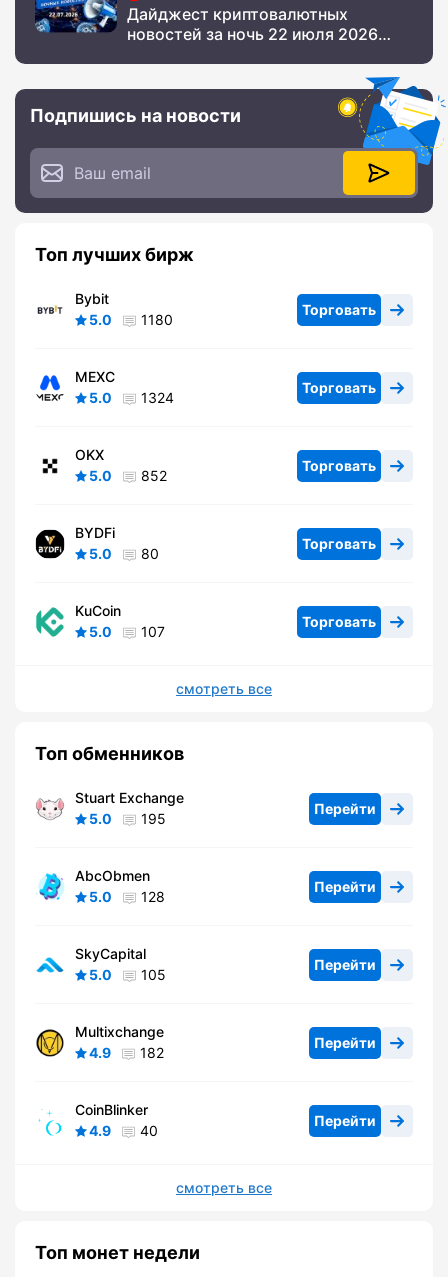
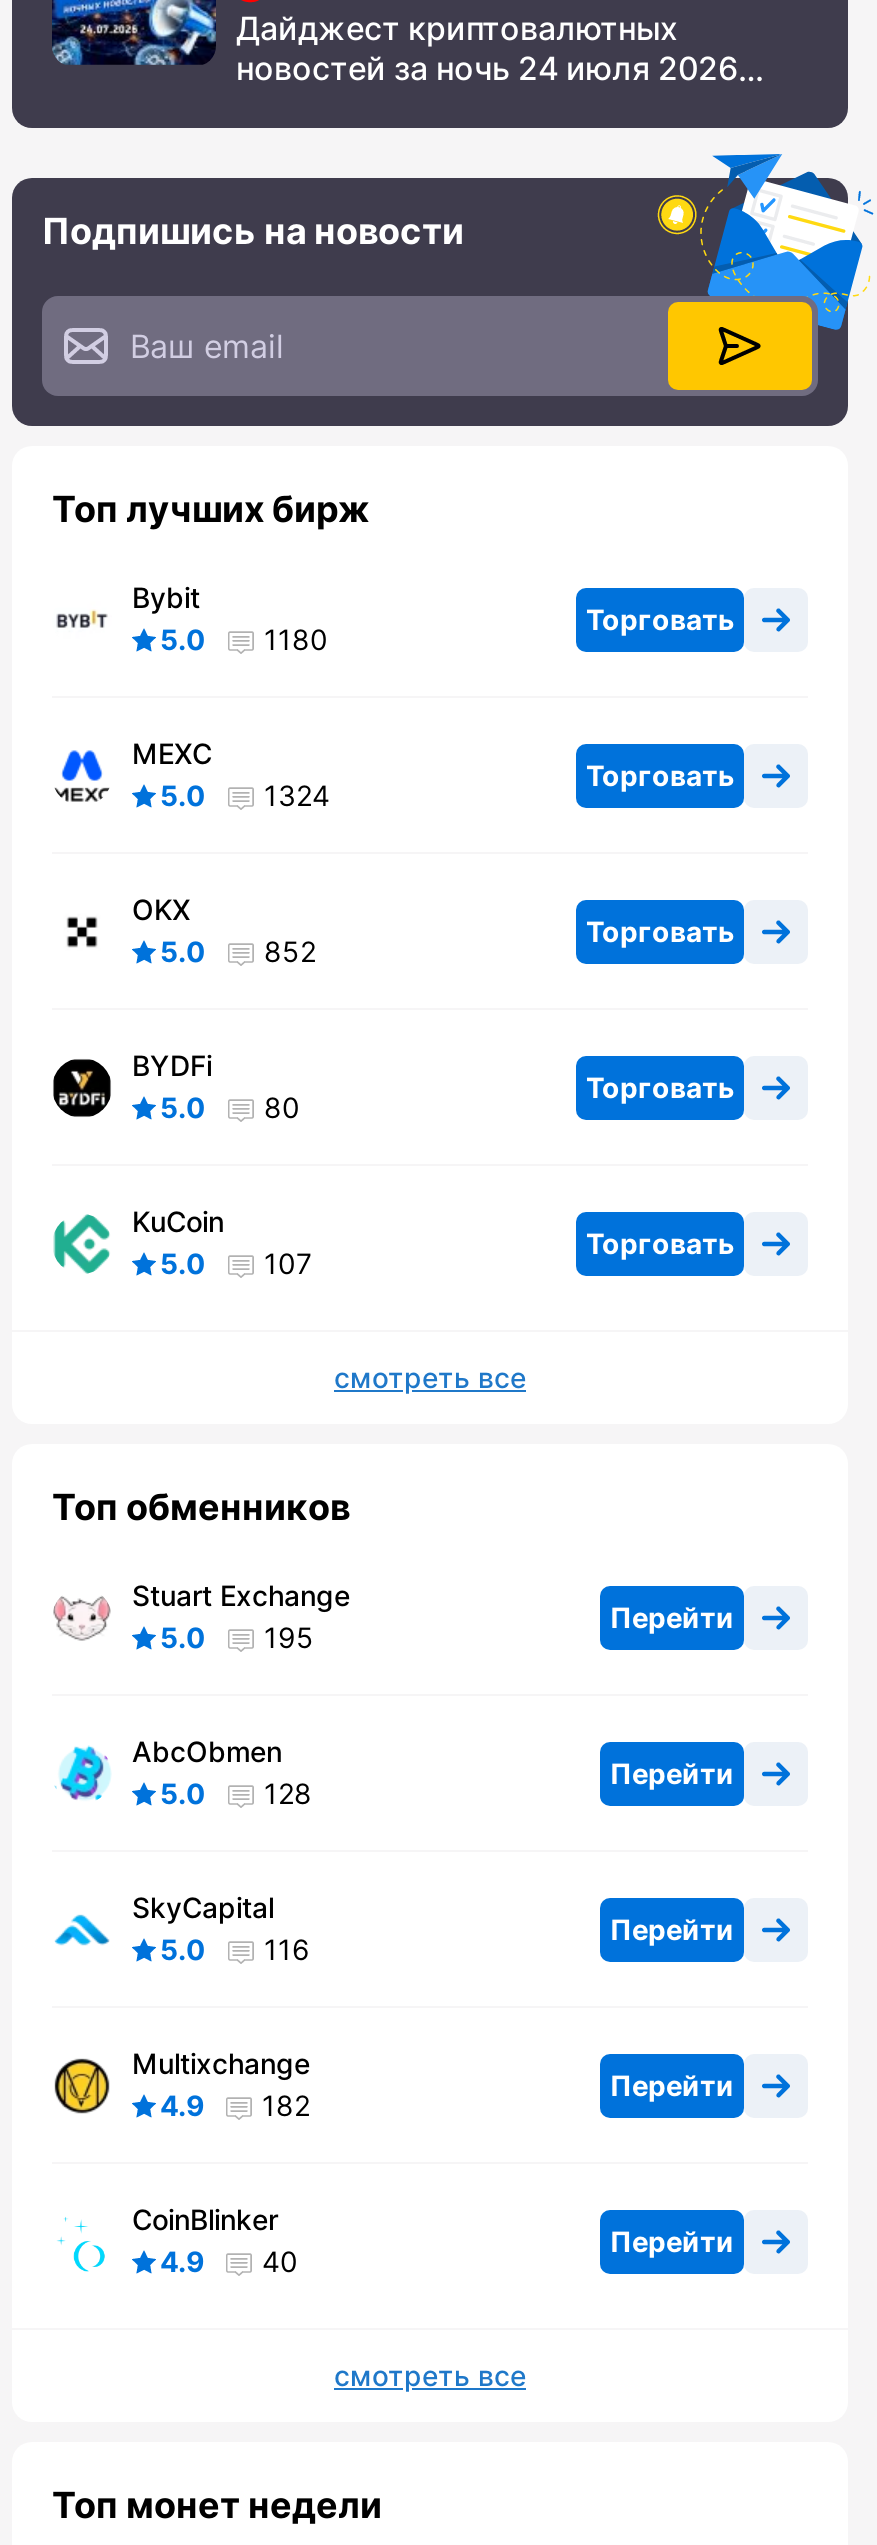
- новостей за ночь 22 июля 2026
+ новостей за ночь 24 июля 2026

- 5.0 105
+ 5.0 116
